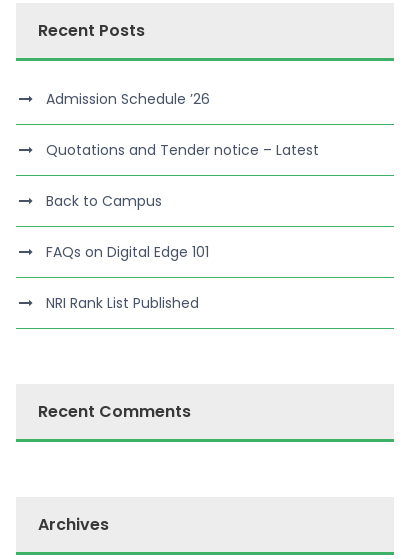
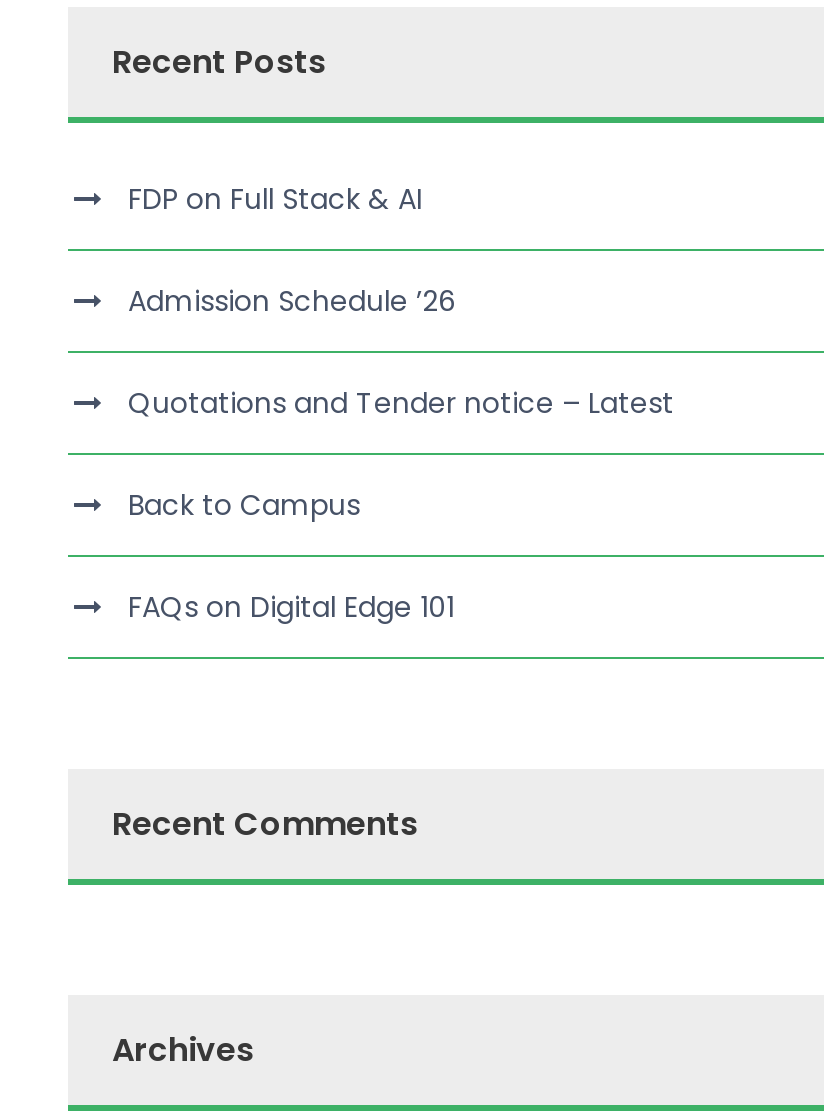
+ FDP on Full Stack & AI

moved down: Admission Schedule ’26 | Quotations and Tender notice – Latest | Back to Campus | FAQs on Digital Edge 101

- NRI Rank List Published
